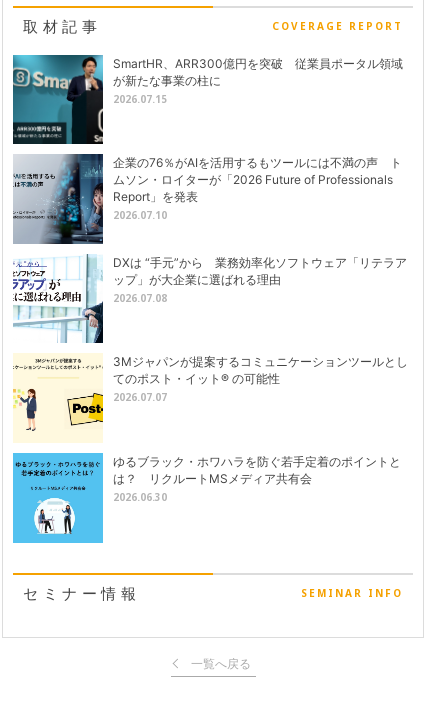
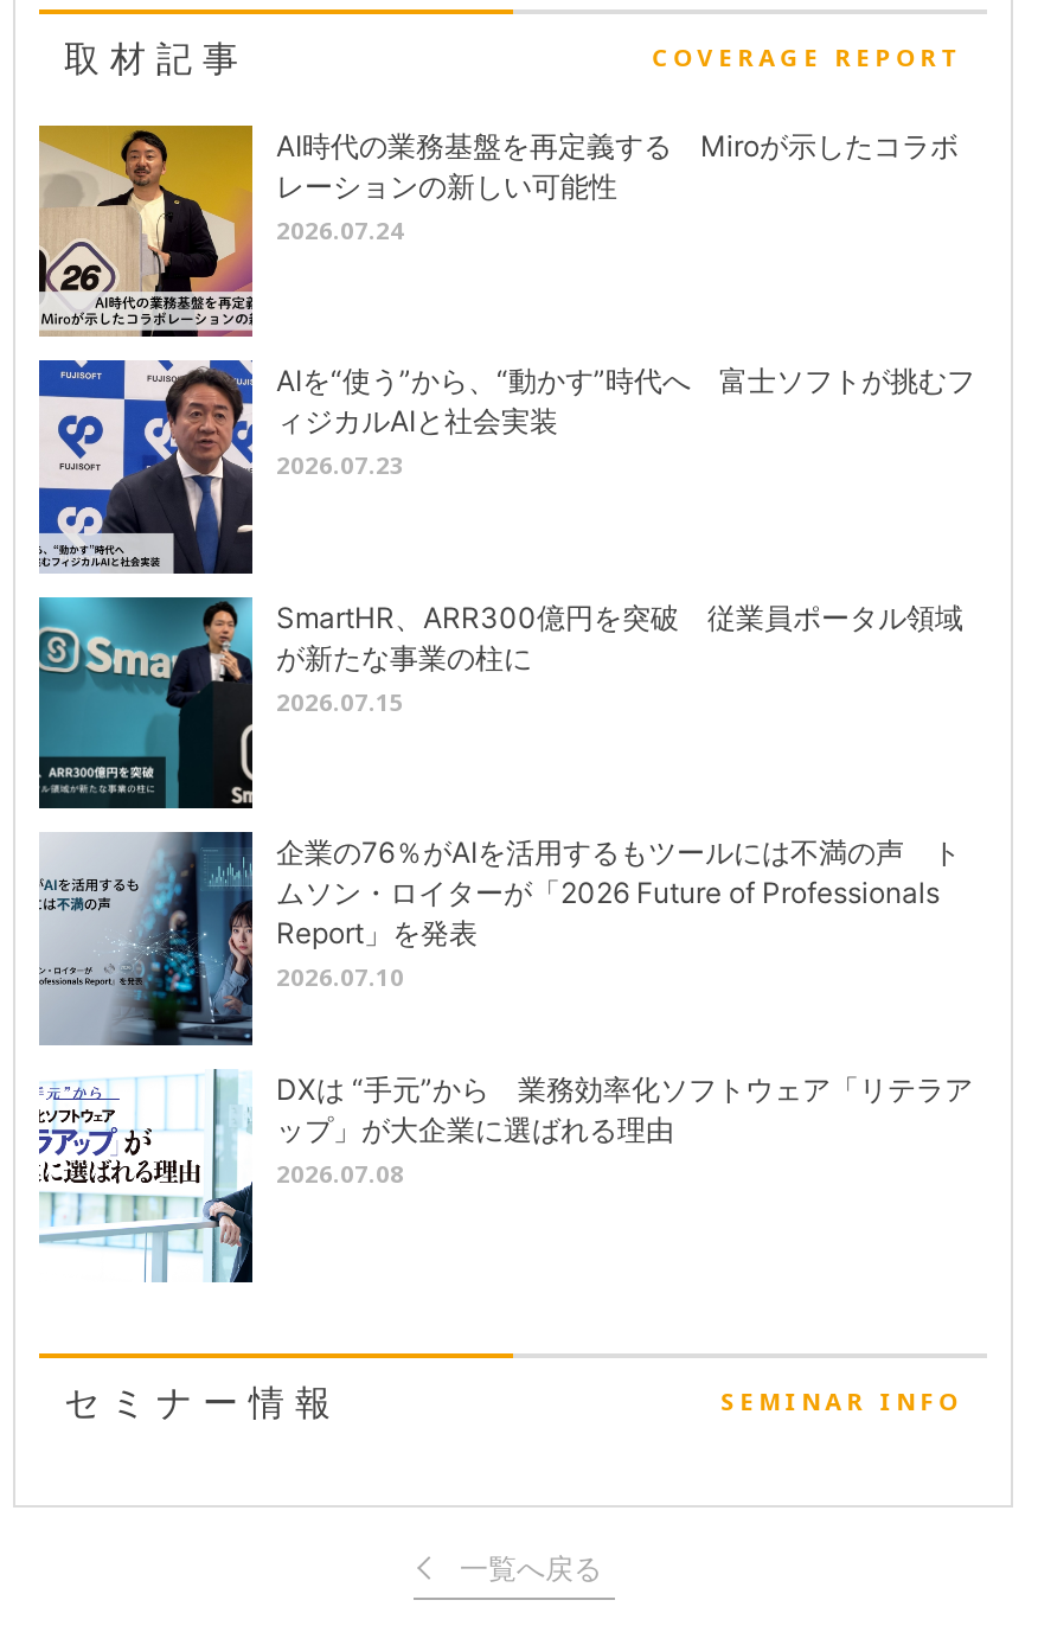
+ [image]
+ AI時代の業務基盤を再定義する Miroが示したコラボ
+ レーションの新しい可能性
+ 2026.07.24

+ [image]
+ AIを“使う”から、“動かす”時代へ 富士ソフトが挑むフ
+ ィジカルAIと社会実装
+ 2026.07.23

moved down: [image] | SmartHR、ARR300億円を突破 従業員ポータル領域 | が新たな事業の柱に | ... | ップ」が大企業に選ばれる理由 | 2026.07.08

- [image]
- 3Mジャパンが提案するコミュニケーションツールとし
- てのポスト・イット® の可能性
- 2026.07.07

- [image]
- ゆるブラック・ホワハラを防ぐ若手定着のポイントと
- は？ リクルートMSメディア共有会
- 2026.06.30
